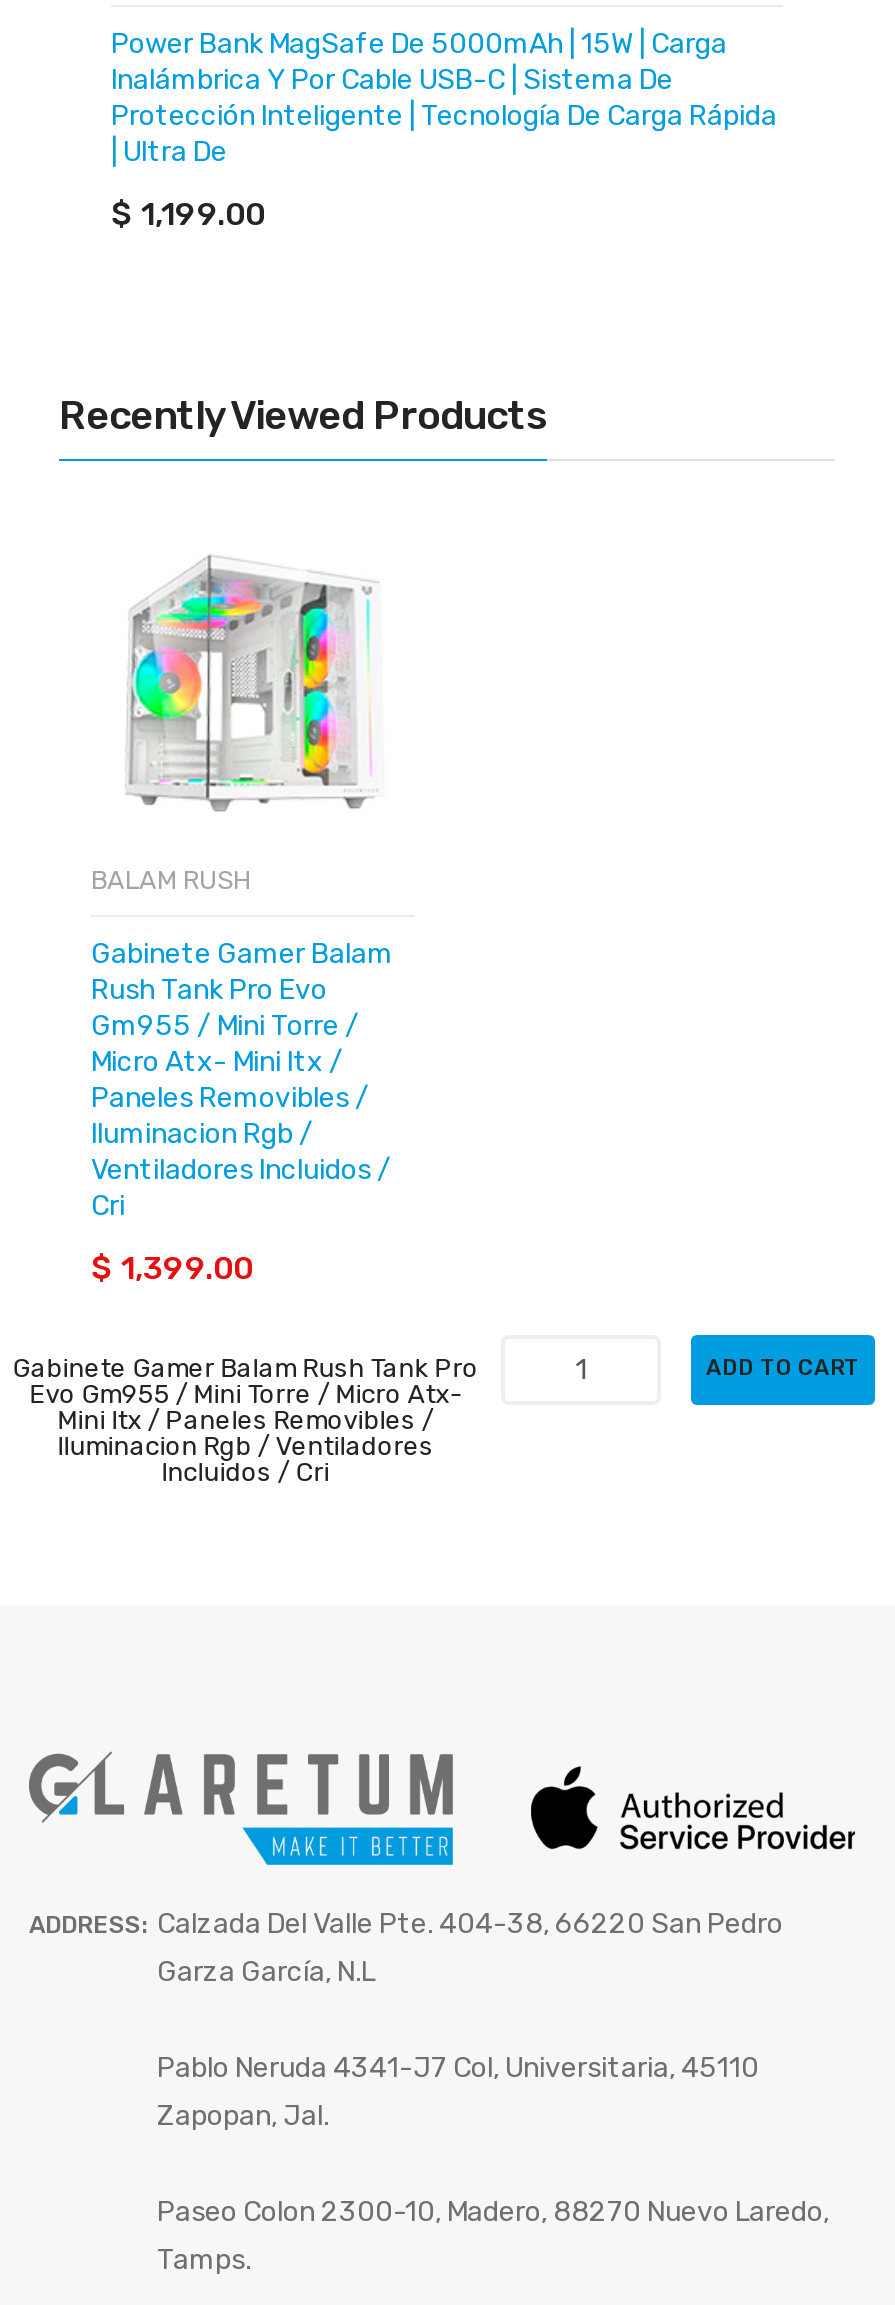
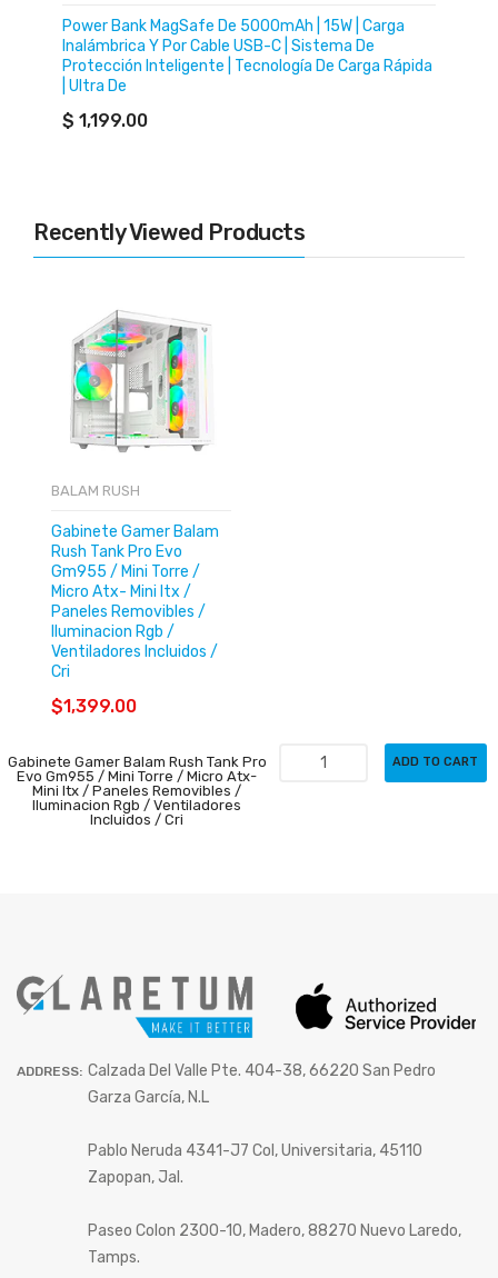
- $ 1,399.00
+ $1,399.00
